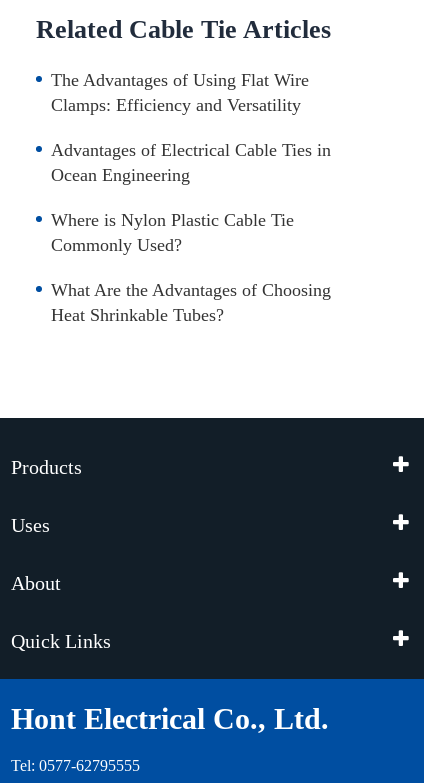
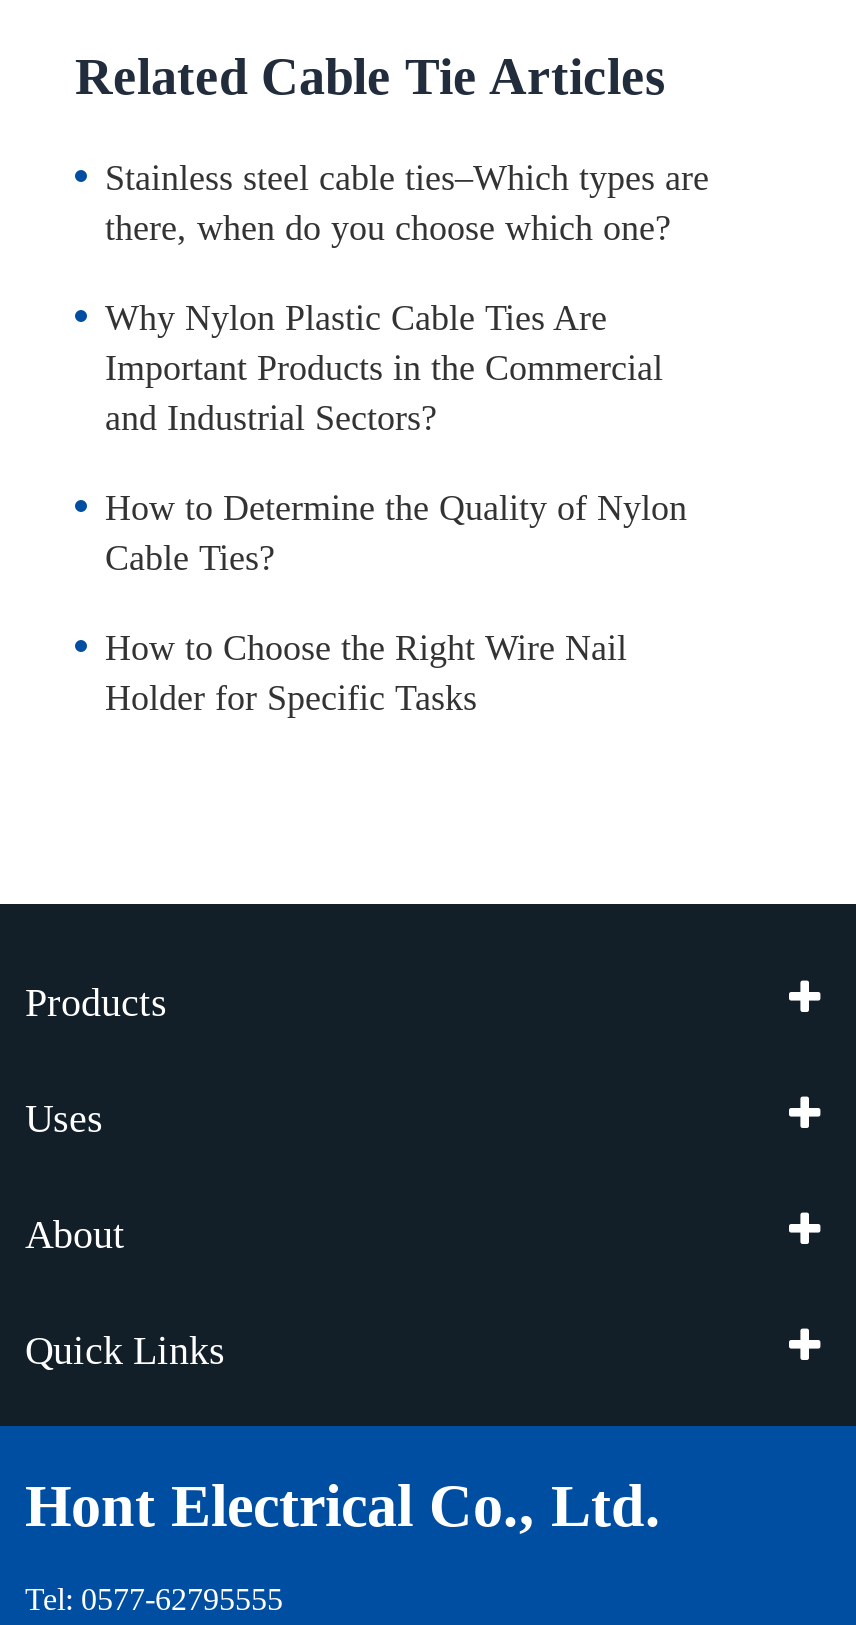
- The Advantages of Using Flat Wire
- Clamps: Efficiency and Versatility
+ Stainless steel cable ties–Which types are
+ there, when do you choose which one?

- Advantages of Electrical Cable Ties in
- Ocean Engineering
+ Why Nylon Plastic Cable Ties Are
+ Important Products in the Commercial
+ and Industrial Sectors?

- Where is Nylon Plastic Cable Tie
- Commonly Used?
+ How to Determine the Quality of Nylon
+ Cable Ties?

- What Are the Advantages of Choosing
- Heat Shrinkable Tubes?
+ How to Choose the Right Wire Nail
+ Holder for Specific Tasks
